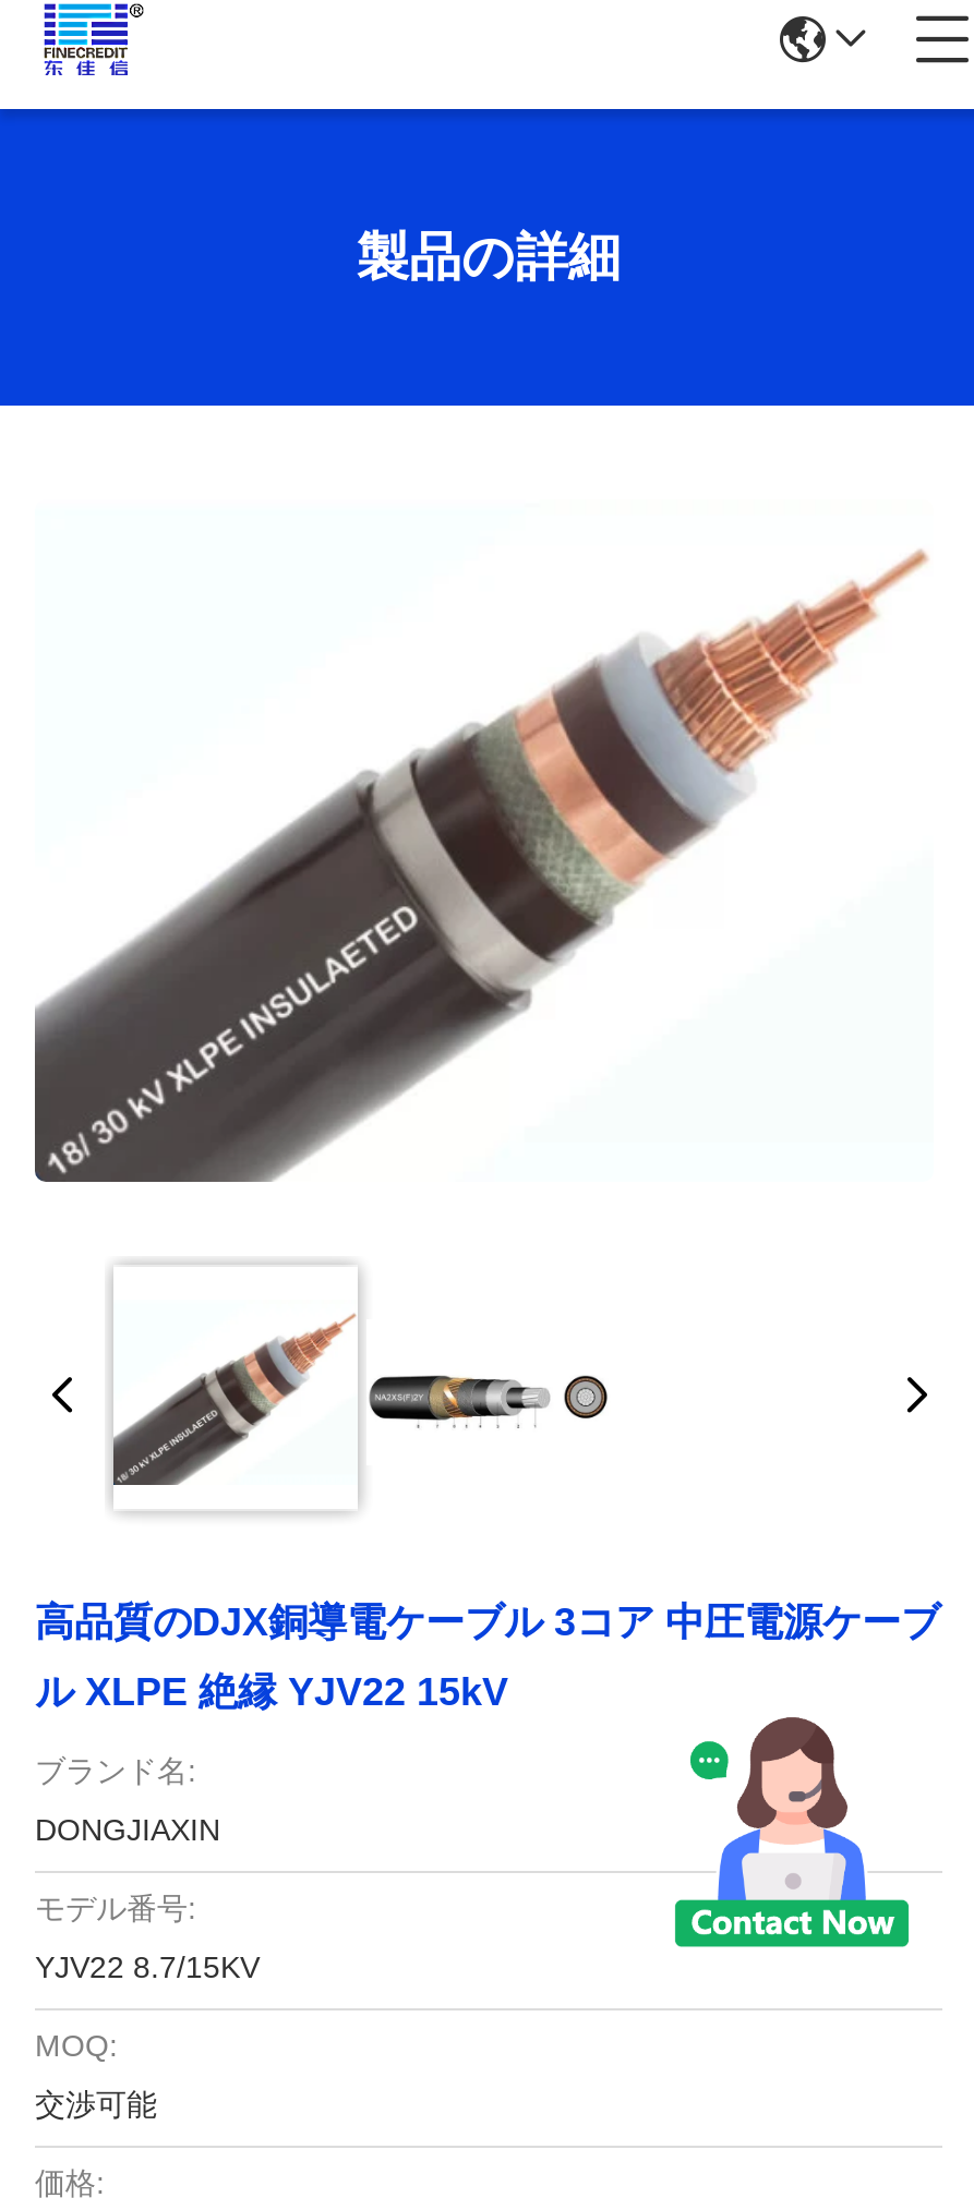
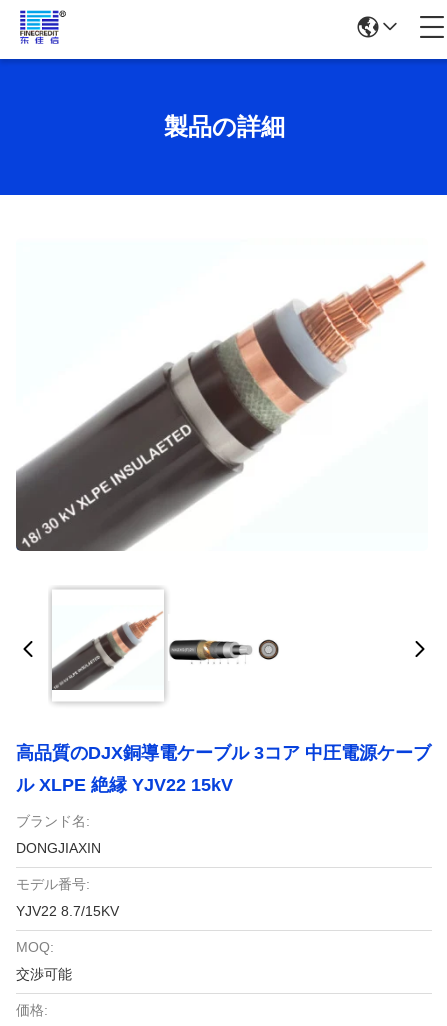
- [image]
